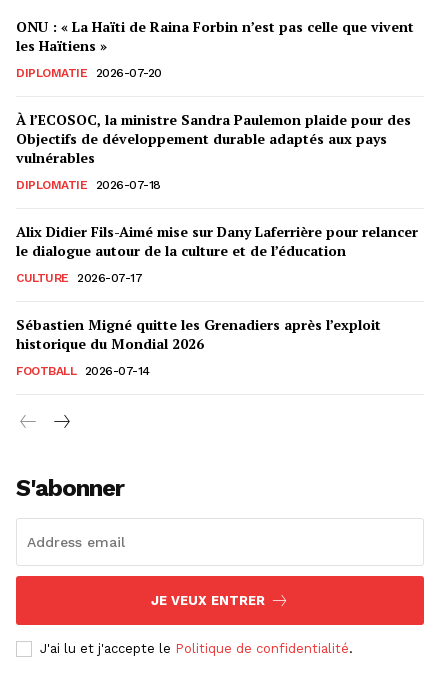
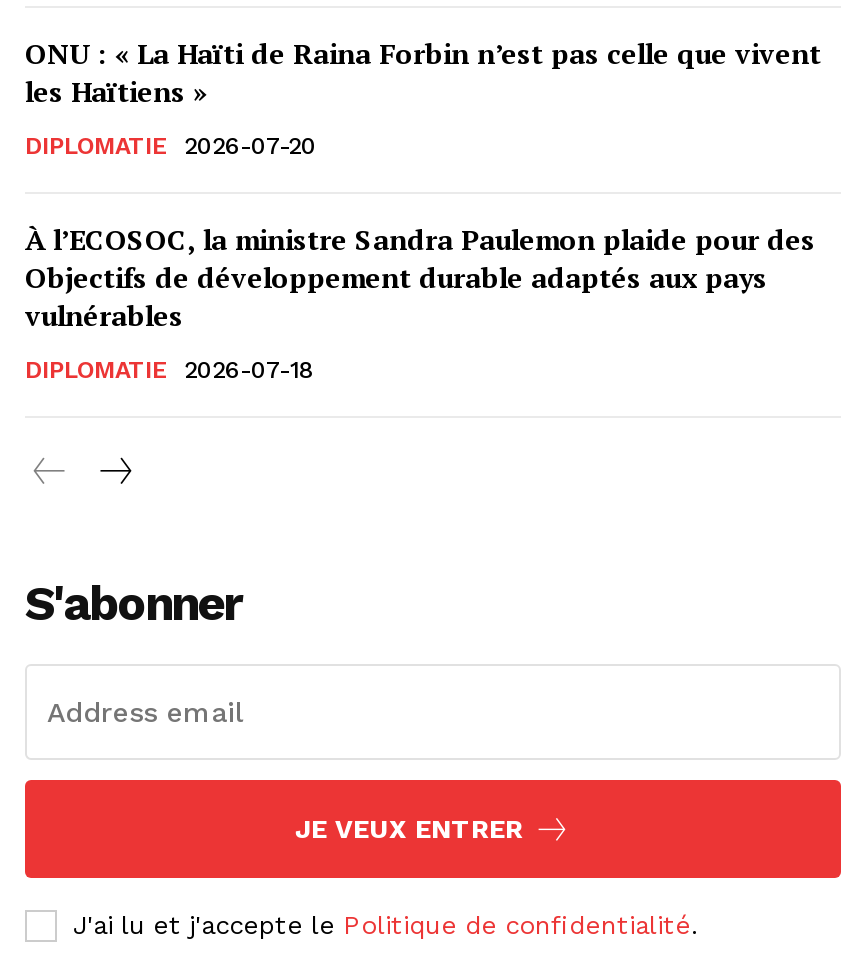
- Alix Didier Fils-Aimé mise sur Dany Laferrière pour relancer
- le dialogue autour de la culture et de l’éducation
- CULTURE
- 2026-07-17
- Sébastien Migné quitte les Grenadiers après l’exploit
- historique du Mondial 2026
- FOOTBALL
- 2026-07-14
